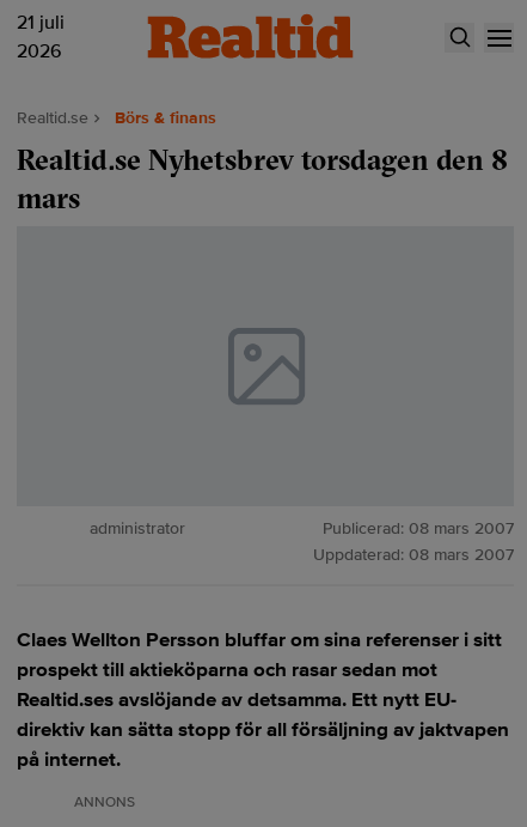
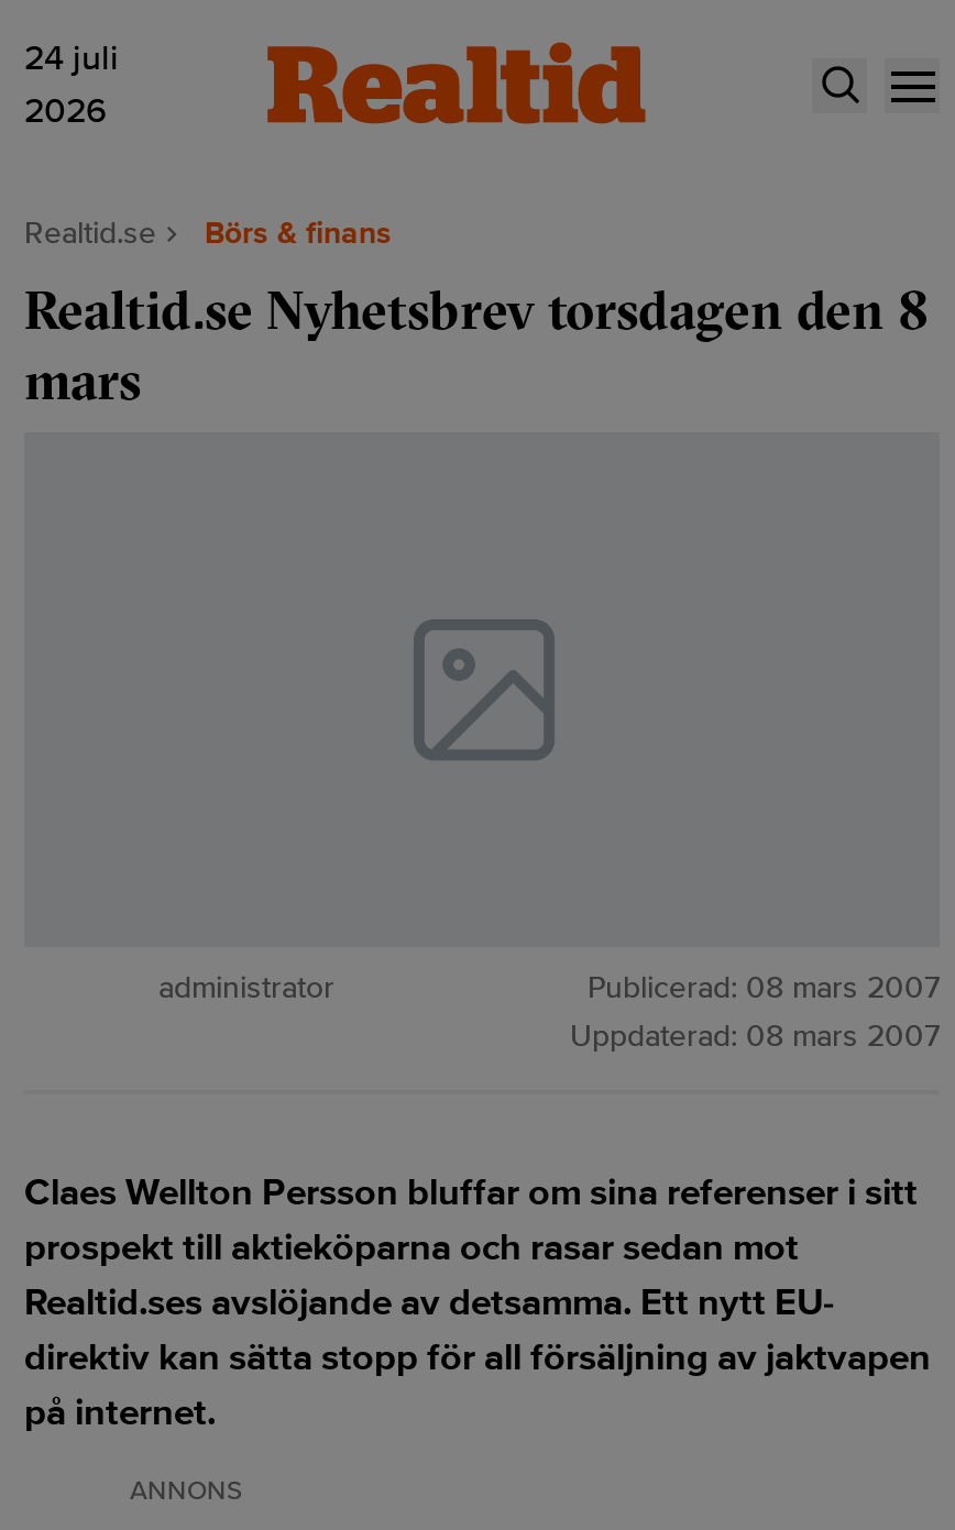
- 21 juli
+ 24 juli
